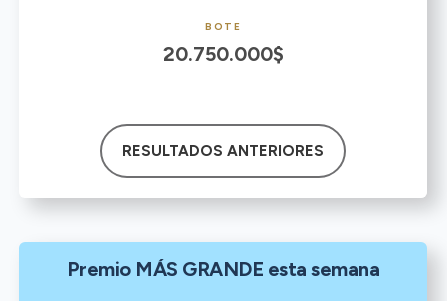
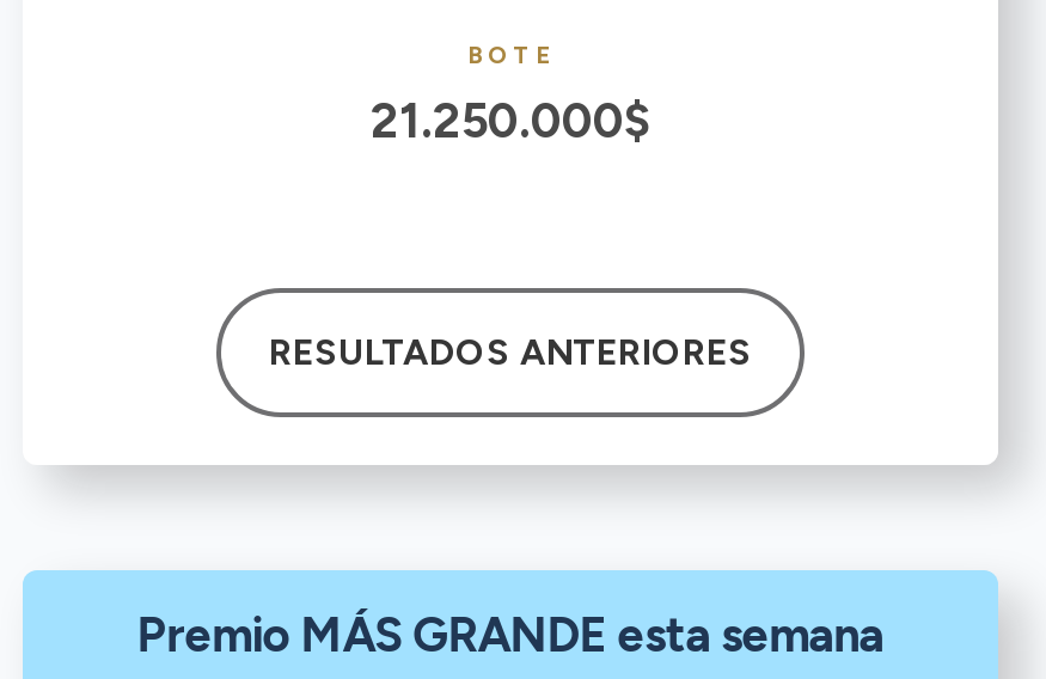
- 20.750.000$
+ 21.250.000$
